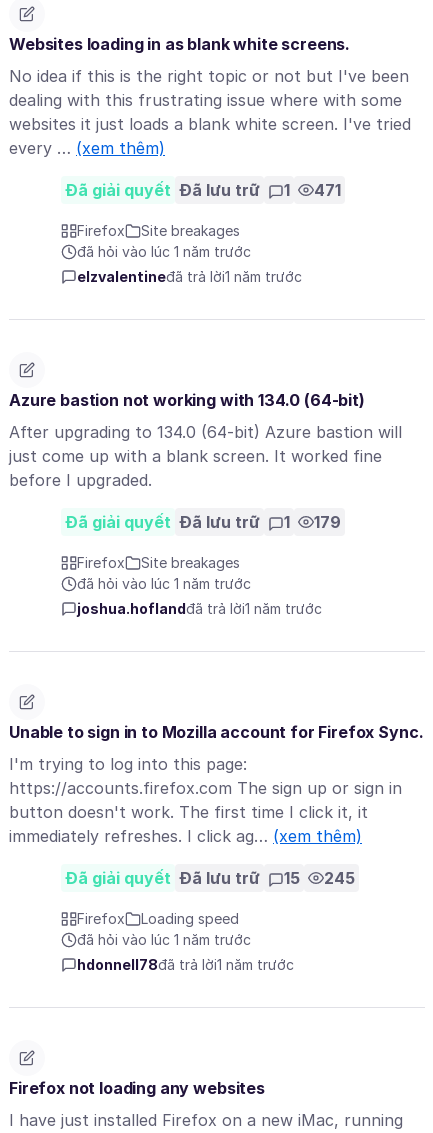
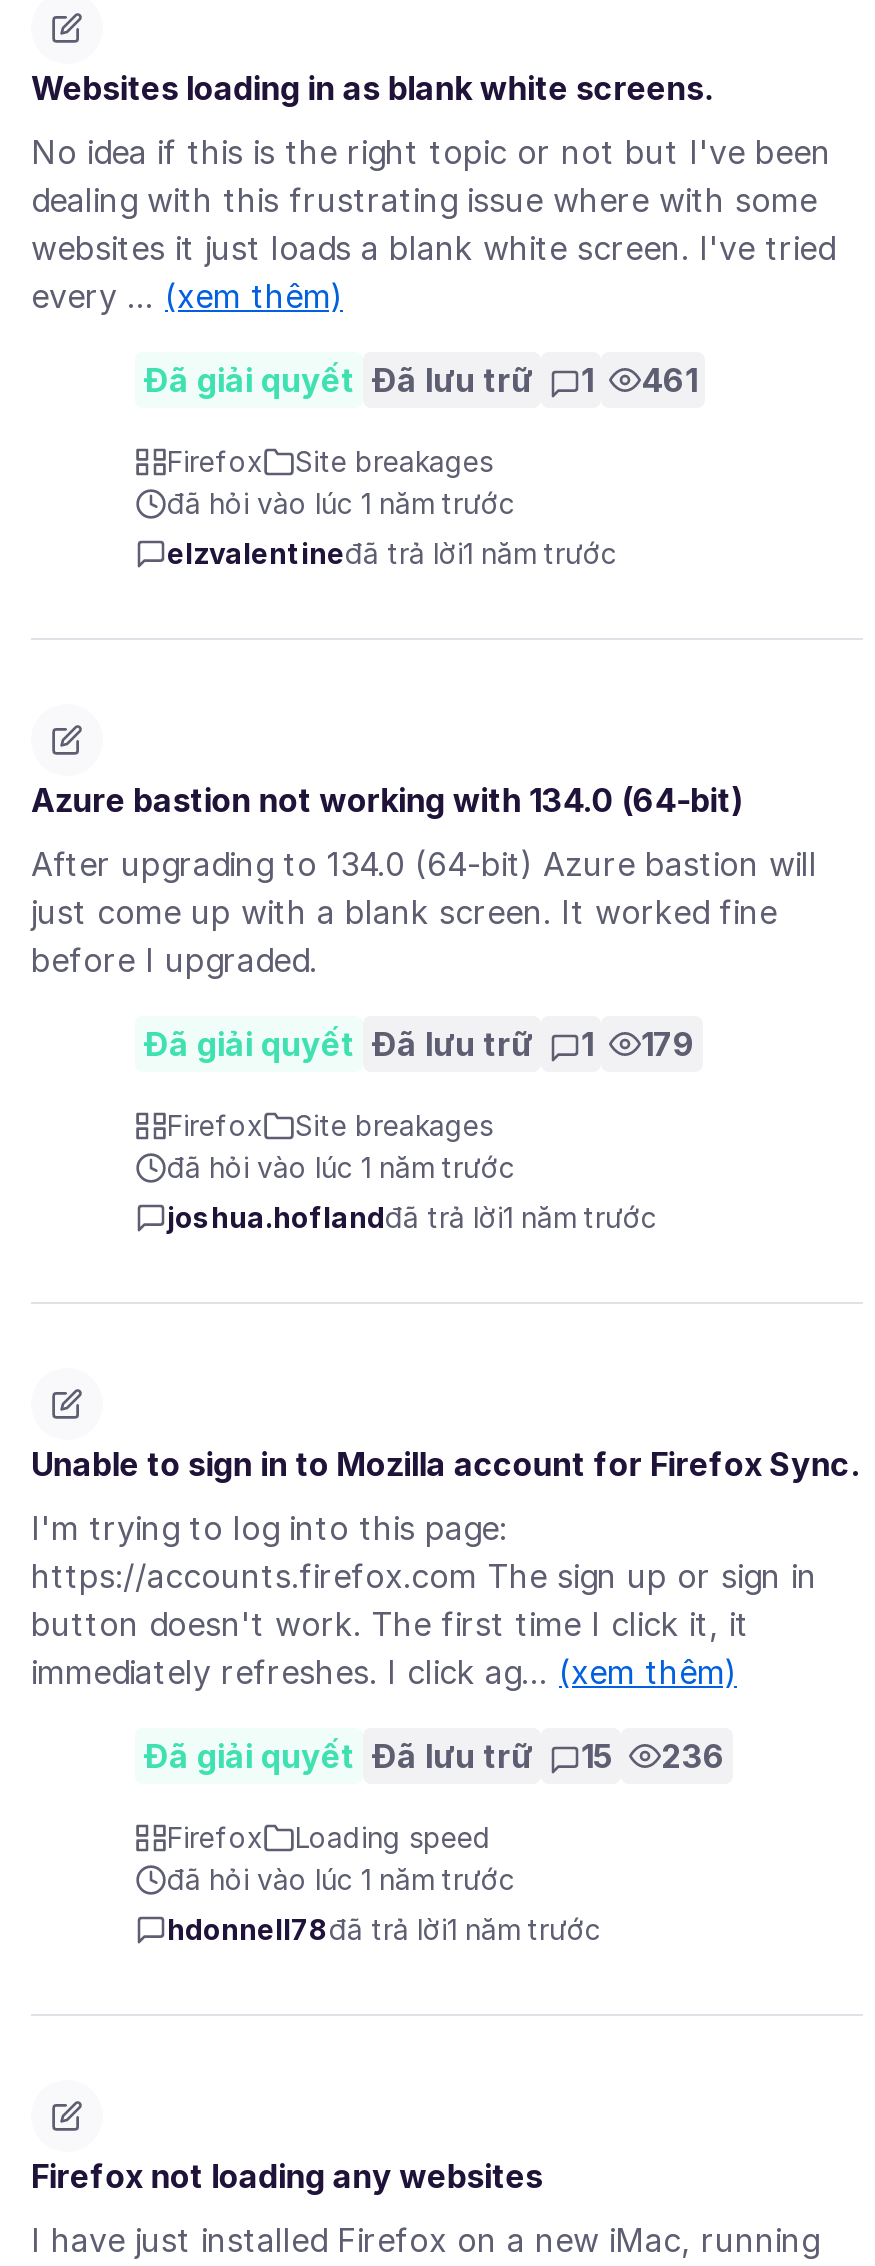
- Đã giải quyết Đã lưu trữ 1 471
+ Đã giải quyết Đã lưu trữ 1 461

- Đã giải quyết Đã lưu trữ 15 245
+ Đã giải quyết Đã lưu trữ 15 236
